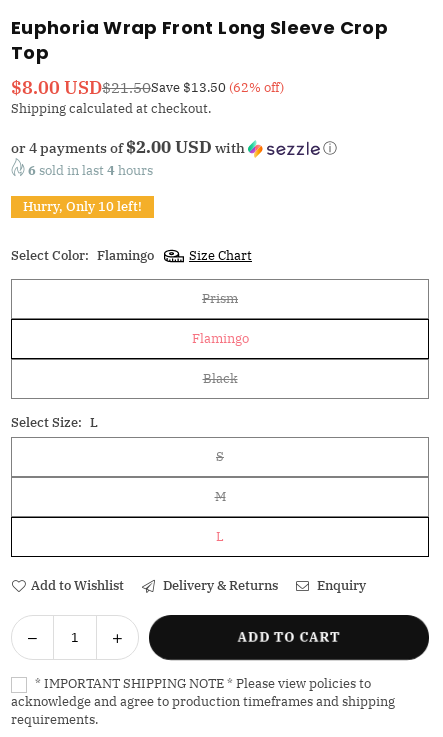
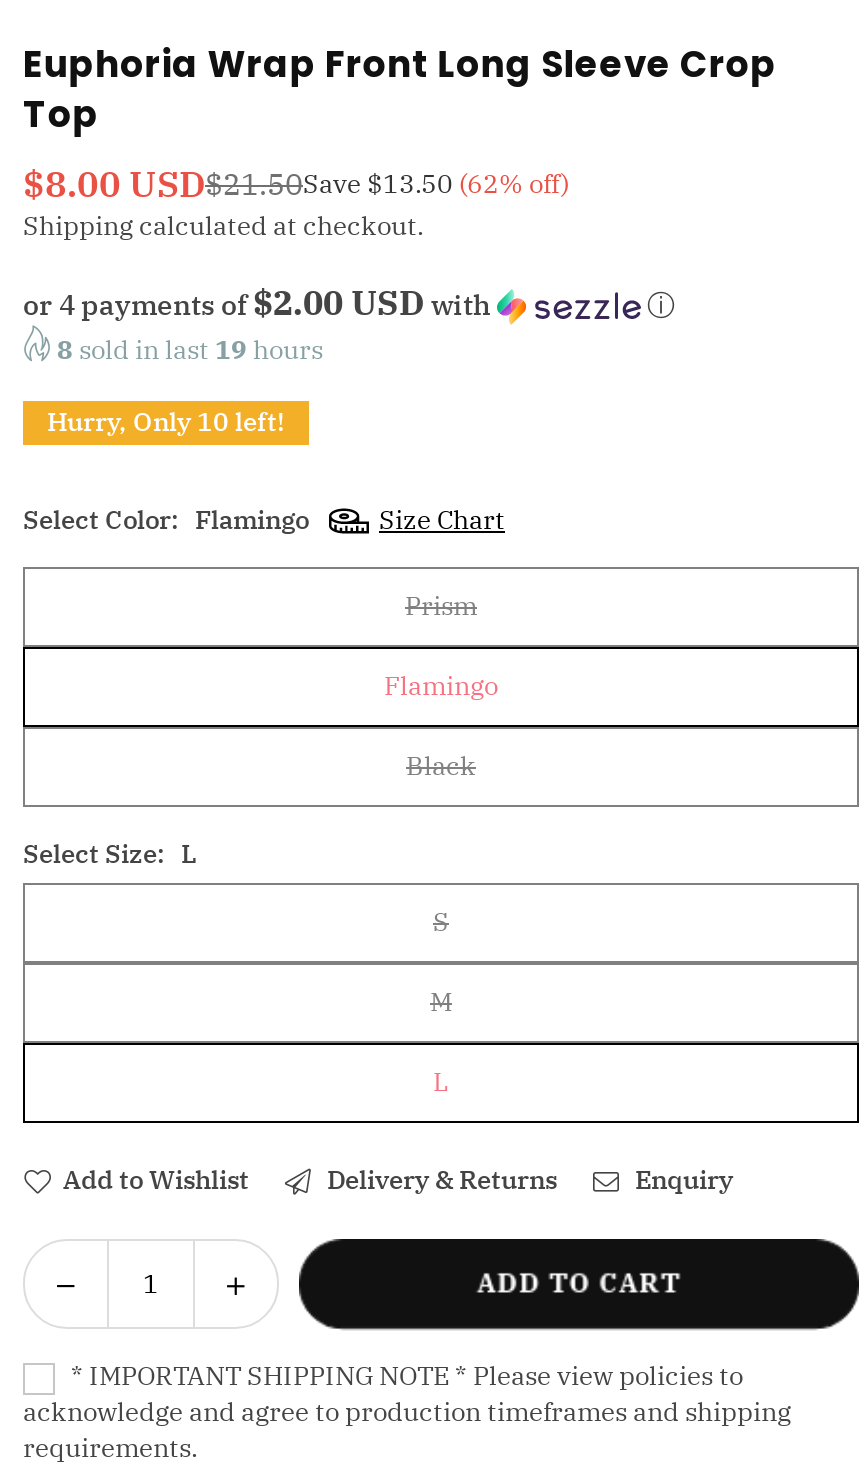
- 6 sold in last 4 hours
+ 8 sold in last 19 hours
